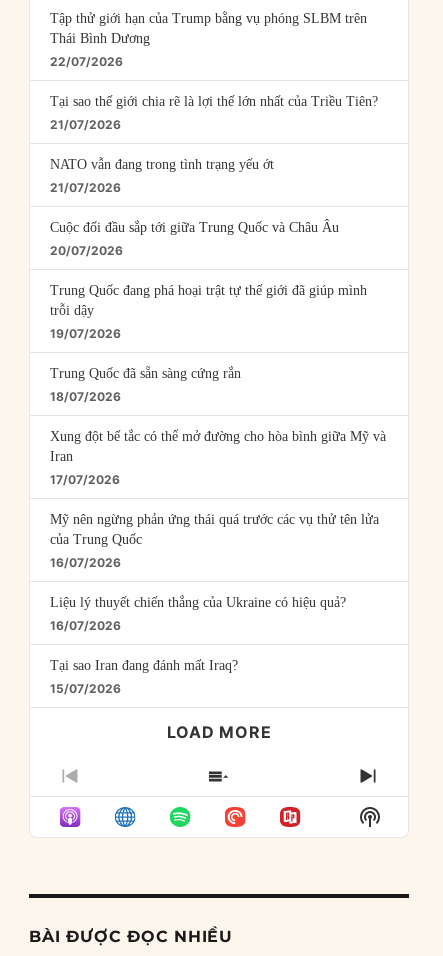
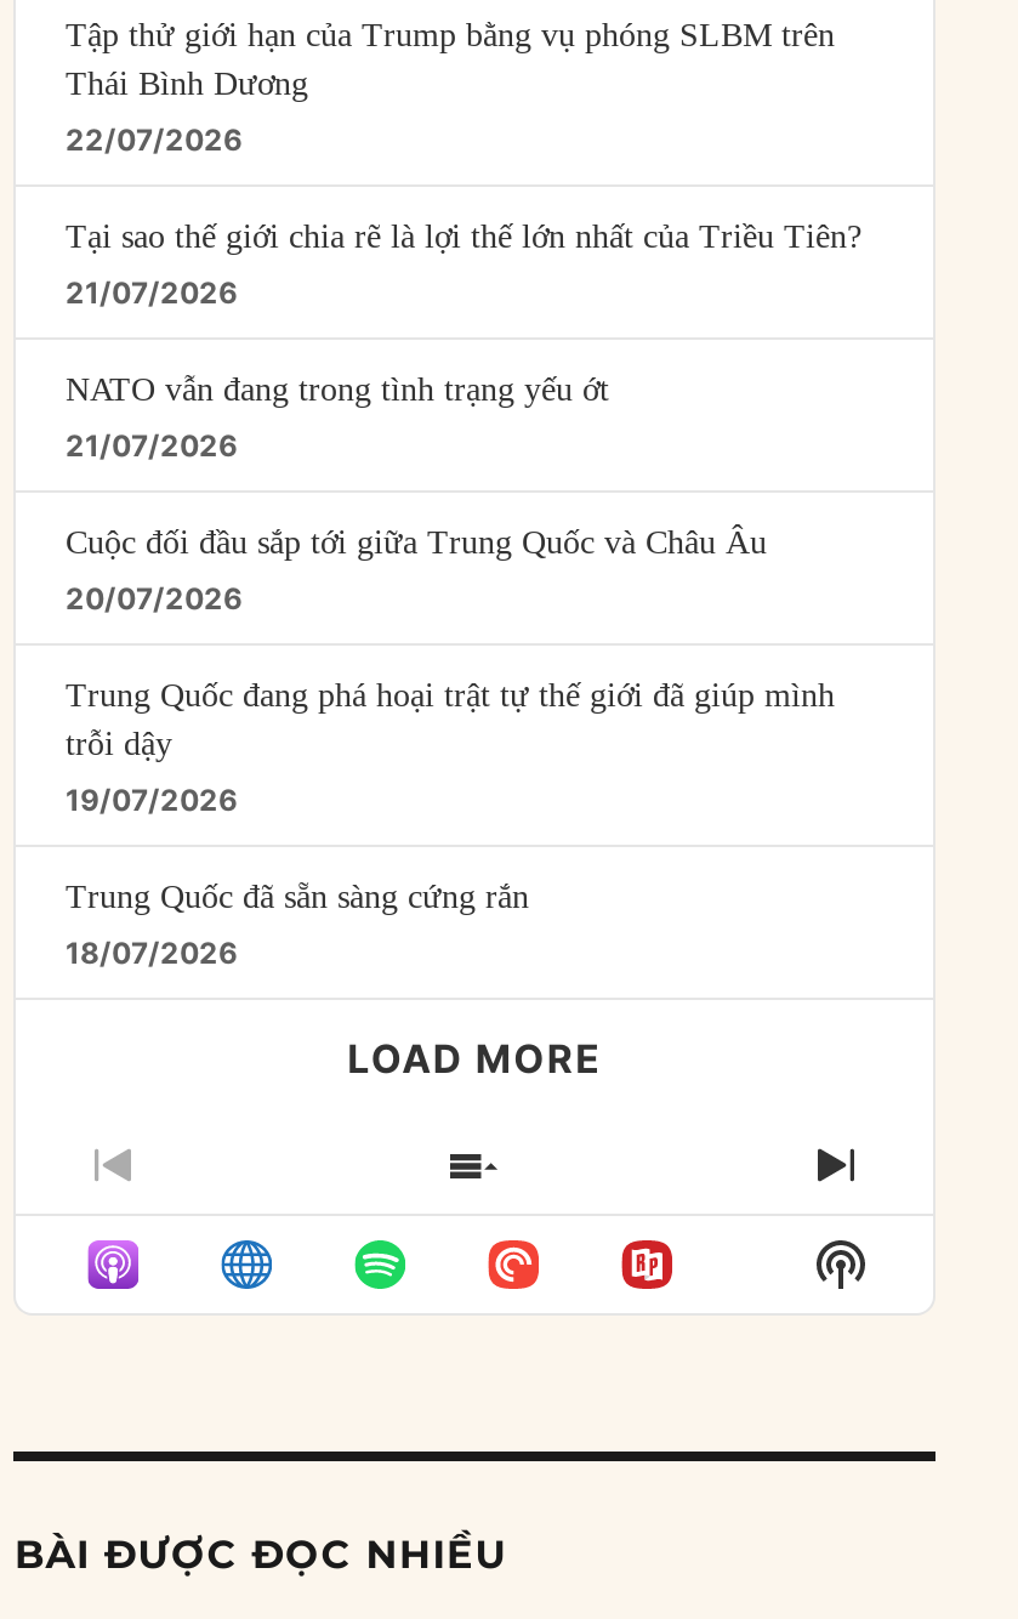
- Xung đột bế tắc có thể mở đường cho hòa bình giữa Mỹ và
- Iran
- 17/07/2026
- Mỹ nên ngừng phản ứng thái quá trước các vụ thử tên lửa
- của Trung Quốc
- 16/07/2026
- Liệu lý thuyết chiến thắng của Ukraine có hiệu quả?
- 16/07/2026
- Tại sao Iran đang đánh mất Iraq?
- 15/07/2026
